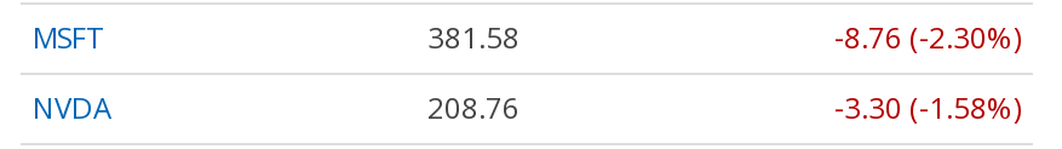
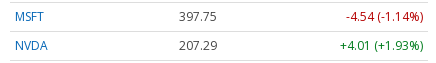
- 381.58
+ 397.75

- -8.76 (-2.30%)
+ -4.54 (-1.14%)

- 208.76
+ 207.29

- -3.30 (-1.58%)
+ +4.01 (+1.93%)
